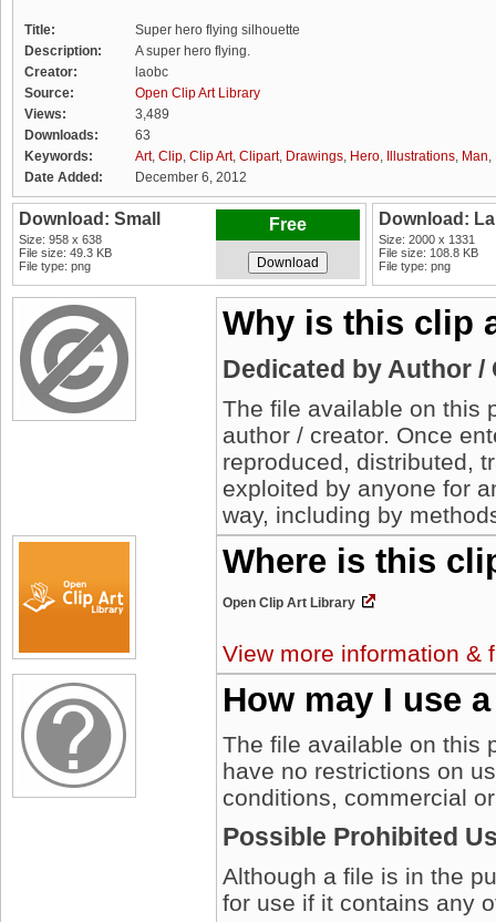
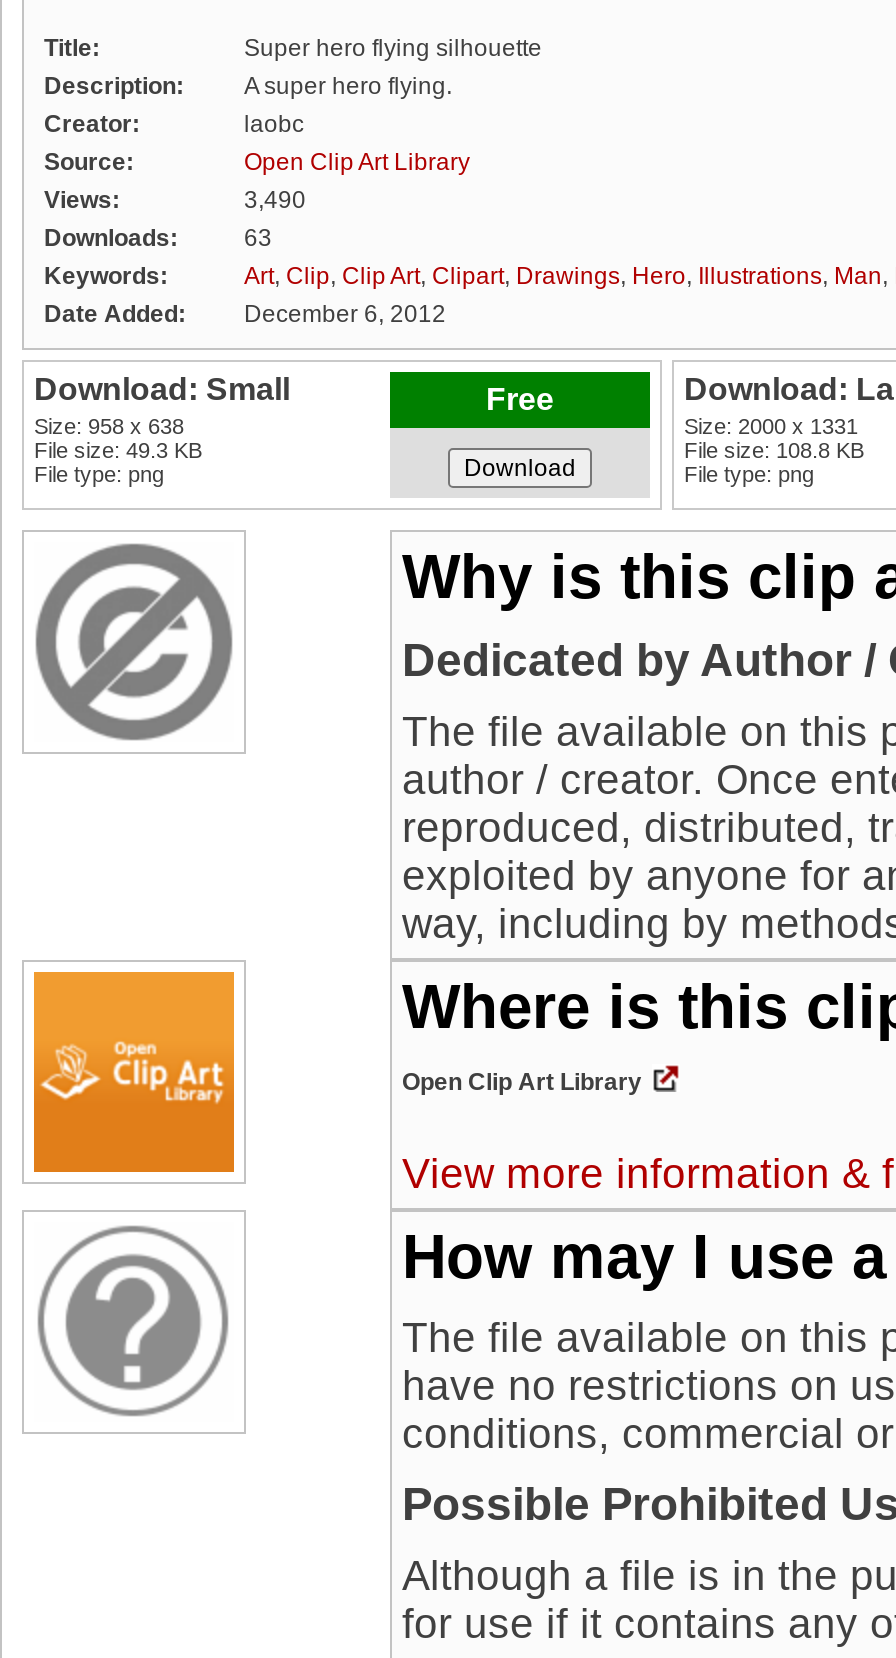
- 3,489
+ 3,490
